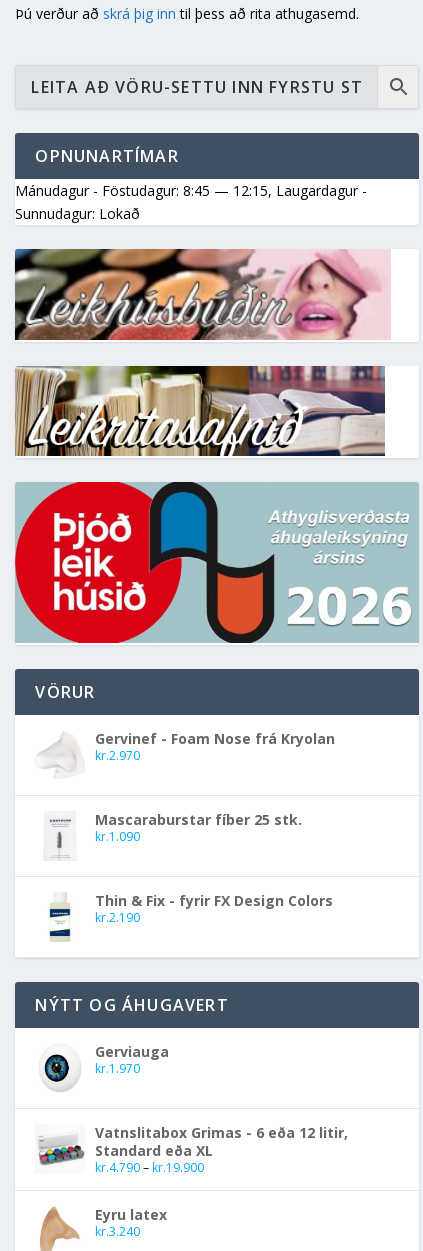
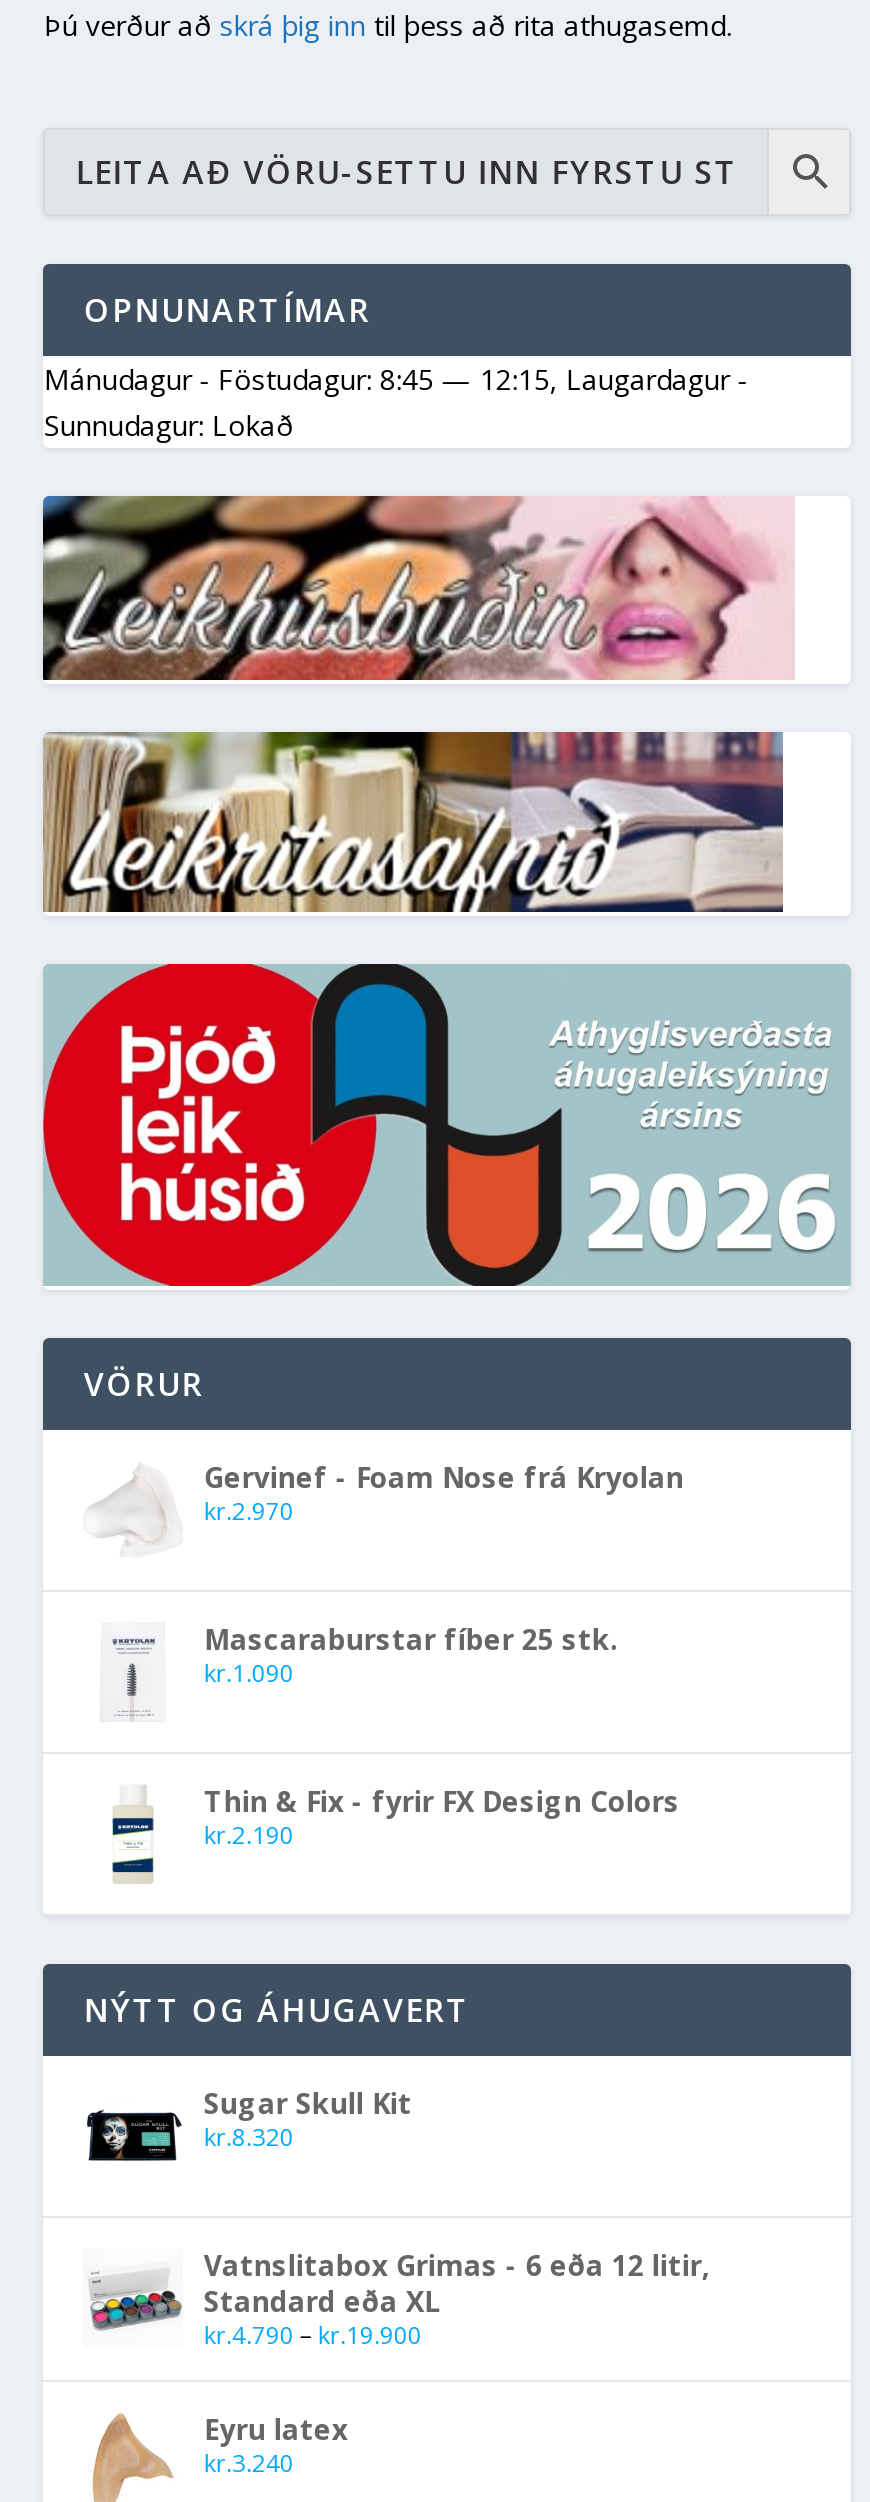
- [image]
- Gerviauga
- kr.1.970
+ [image]
+ Sugar Skull Kit
+ kr.8.320
